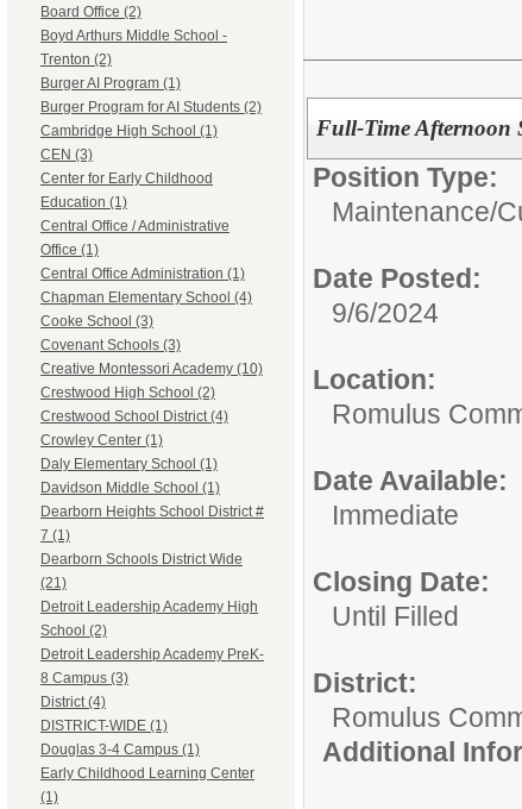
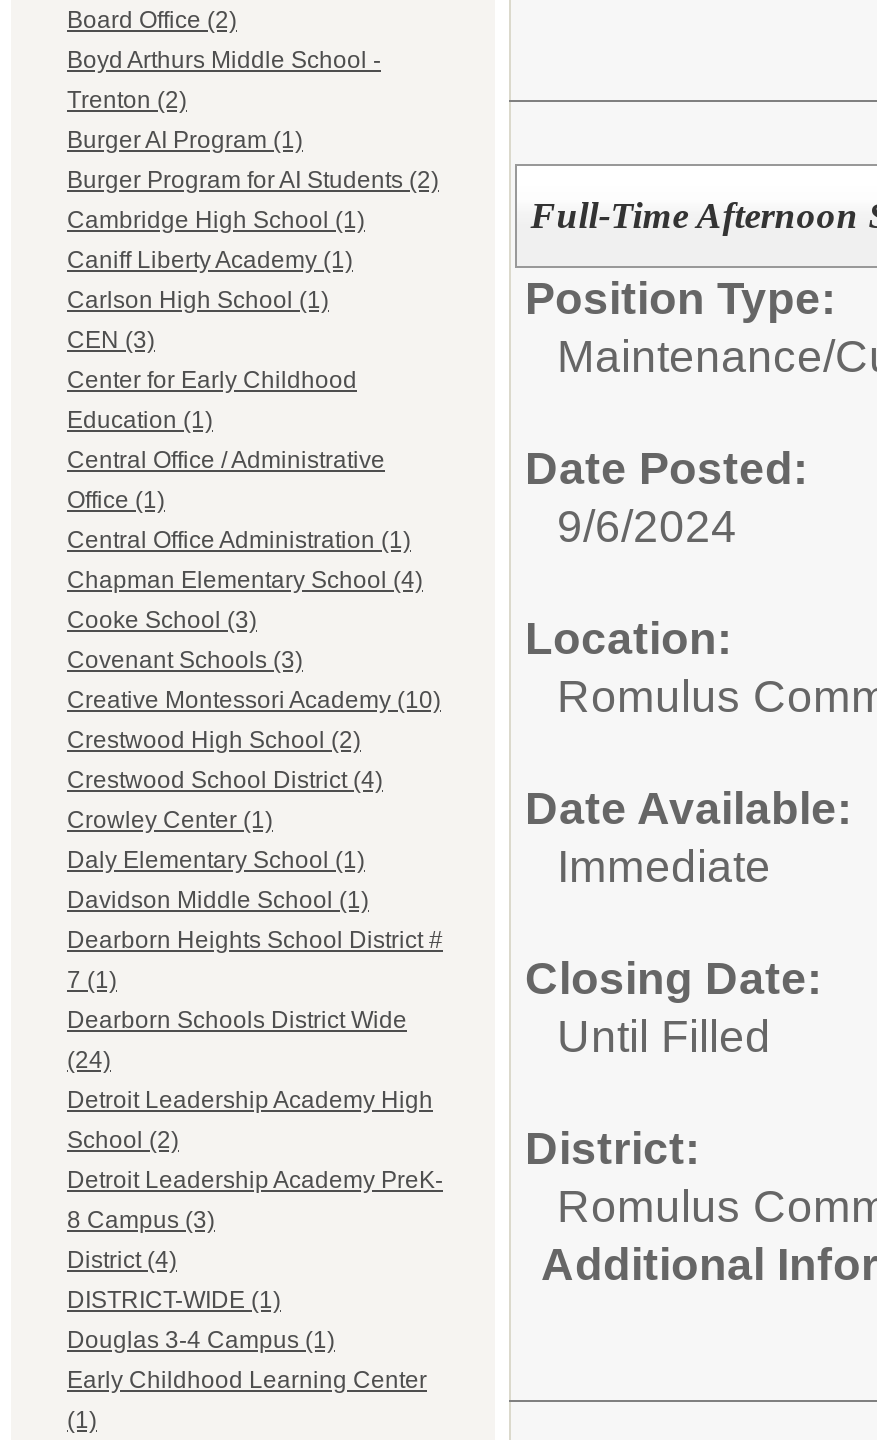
+ Caniff Liberty Academy (1)
+ Carlson High School (1)

- (21)
+ (24)
